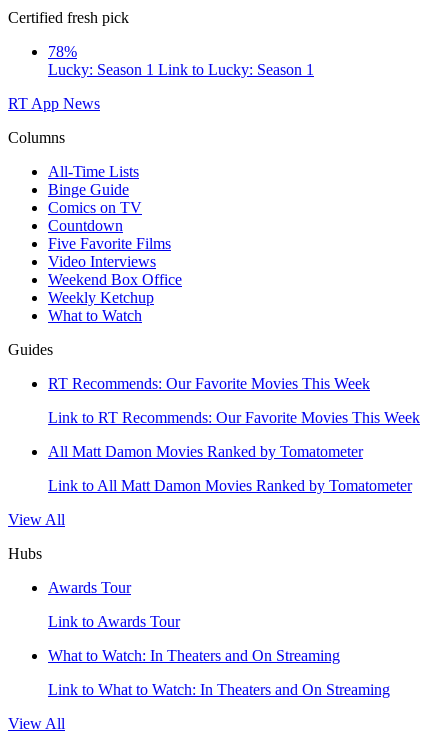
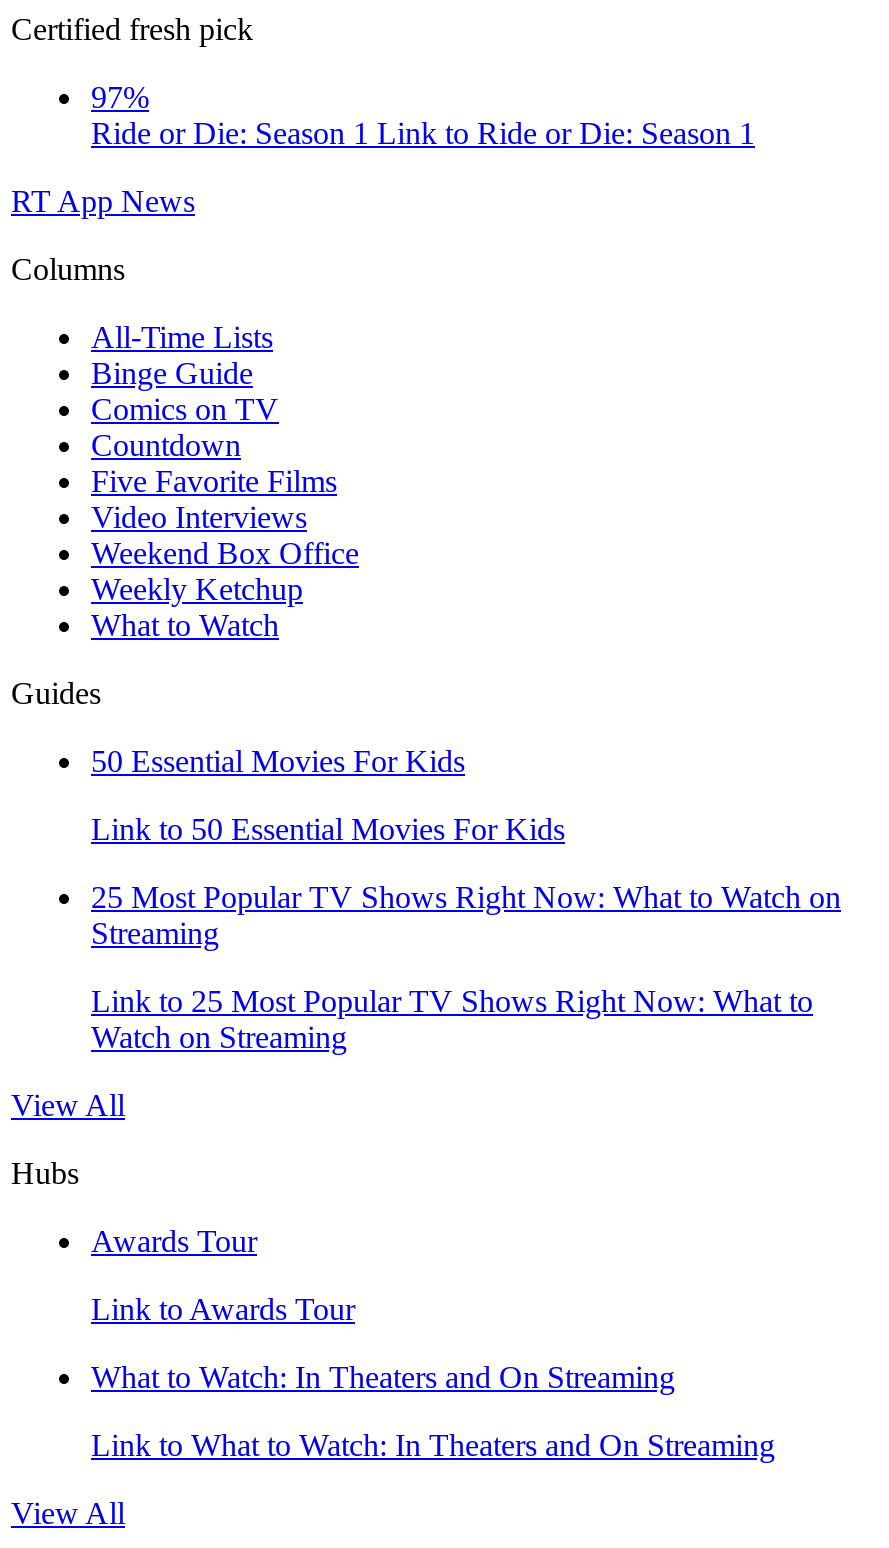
- 78%
- Lucky: Season 1 Link to Lucky: Season 1
+ 97%
+ Ride or Die: Season 1 Link to Ride or Die: Season 1

- RT Recommends: Our Favorite Movies This Week
+ 50 Essential Movies For Kids

- Link to RT Recommends: Our Favorite Movies This Week
+ Link to 50 Essential Movies For Kids

- All Matt Damon Movies Ranked by Tomatometer
+ 25 Most Popular TV Shows Right Now: What to Watch on
+ Streaming

- Link to All Matt Damon Movies Ranked by Tomatometer
+ Link to 25 Most Popular TV Shows Right Now: What to
+ Watch on Streaming
